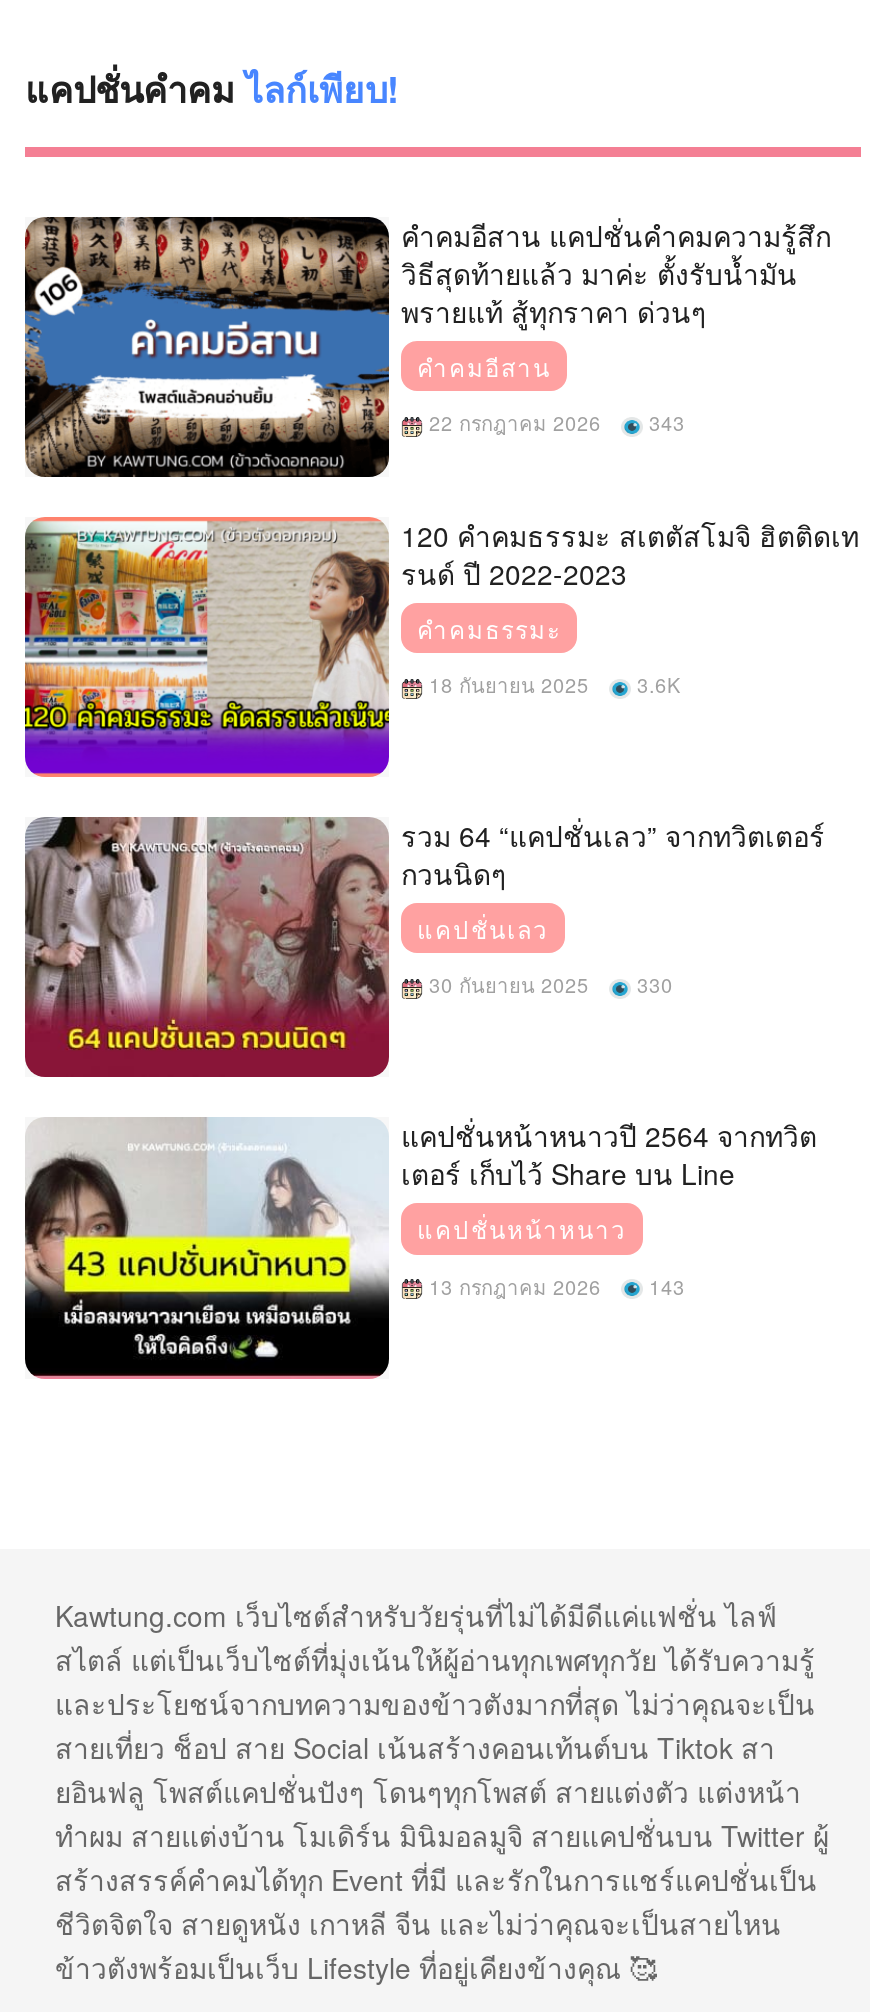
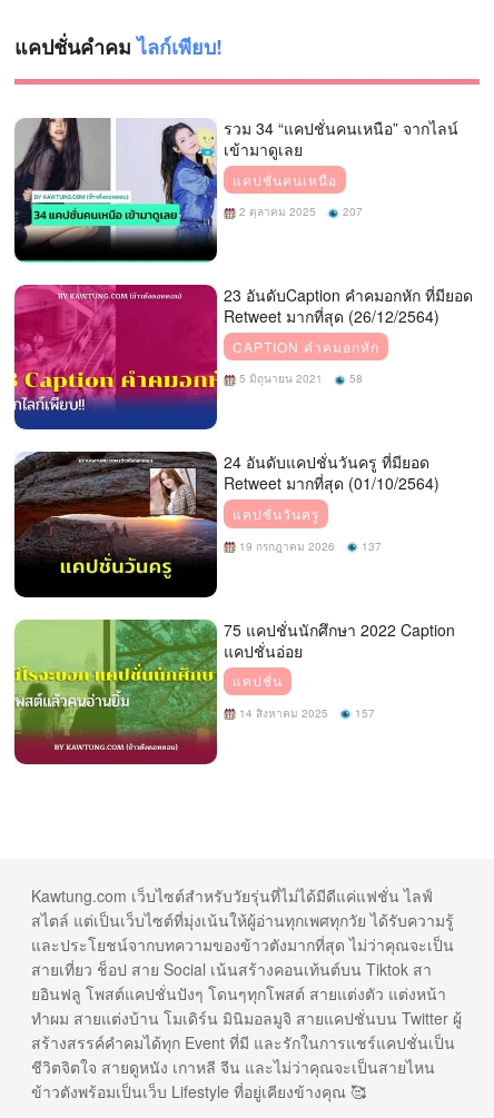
- [image]
- คำคมอีสาน แคปชั่นคําคมความรู้สึก
- วิธีสุดท้ายแล้ว มาค่ะ ตั้งรับน้ำมัน
- พรายแท้ สู้ทุกราคา ด่วนๆ
- คำคมอีสาน
+ [image]
+ รวม 34 “แคปชั่นคนเหนือ” จากไลน์
+ เข้ามาดูเลย
+ แคปชั่นคนเหนือ

- 22 กรกฎาคม 2026
- 343
+ 2 ตุลาคม 2025
+ 207

- [image]
- 120 คำคมธรรมะ สเตตัสโมจิ ฮิตติดเท
- รนด์ ปี 2022-2023
- คำคมธรรมะ
+ [image]
+ 23 อันดับCaption คําคมอกหัก ที่มียอด
+ Retweet มากที่สุด (26/12/2564)
+ CAPTION คําคมอกหัก

- 18 กันยายน 2025
- 3.6K
+ 5 มิถุนายน 2021
+ 58

- [image]
- รวม 64 “แคปชั่นเลว” จากทวิตเตอร์
- กวนนิดๆ
- แคปชั่นเลว
+ [image]
+ 24 อันดับแคปชั่นวันครู ที่มียอด
+ Retweet มากที่สุด (01/10/2564)
+ แคปชั่นวันครู

- 30 กันยายน 2025
- 330
+ 19 กรกฎาคม 2026
+ 137

- [image]
- แคปชั่นหน้าหนาวปี 2564 จากทวิต
- เตอร์ เก็บไว้ Share บน Line
- แคปชั่นหน้าหนาว
+ [image]
+ 75 แคปชั่นนักศึกษา 2022 Caption
+ แคปชั่นอ่อย
+ แคปชั่น

- 13 กรกฎาคม 2026
- 143
+ 14 สิงหาคม 2025
+ 157
